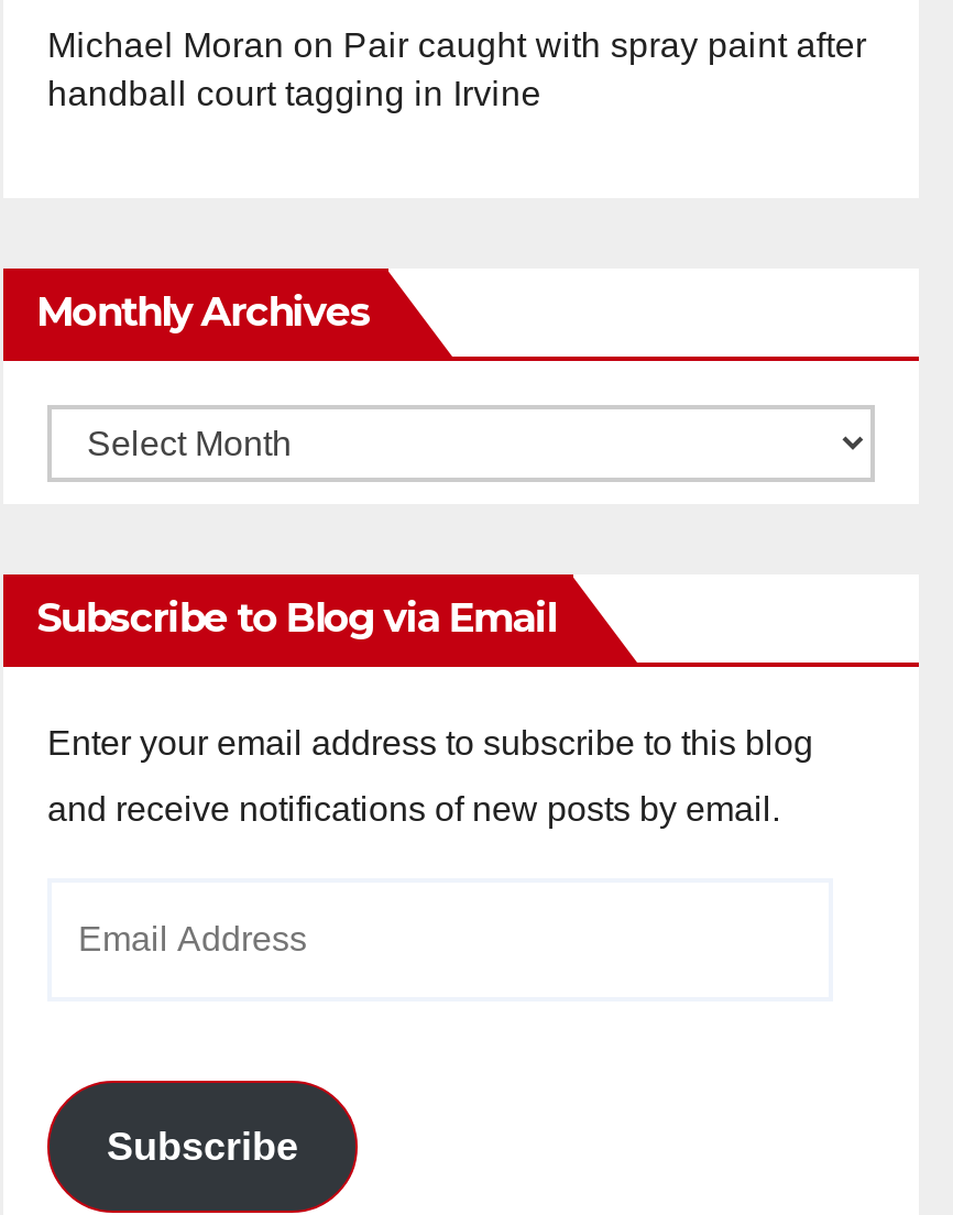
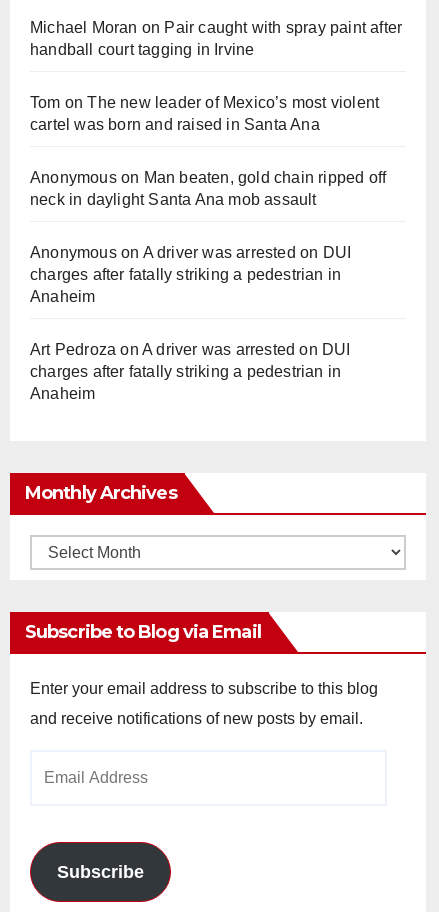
+ Tom on The new leader of Mexico’s most violent
+ cartel was born and raised in Santa Ana
+ Anonymous on Man beaten, gold chain ripped off
+ neck in daylight Santa Ana mob assault
+ Anonymous on A driver was arrested on DUI
+ charges after fatally striking a pedestrian in
+ Anaheim
+ Art Pedroza on A driver was arrested on DUI
+ charges after fatally striking a pedestrian in
+ Anaheim
